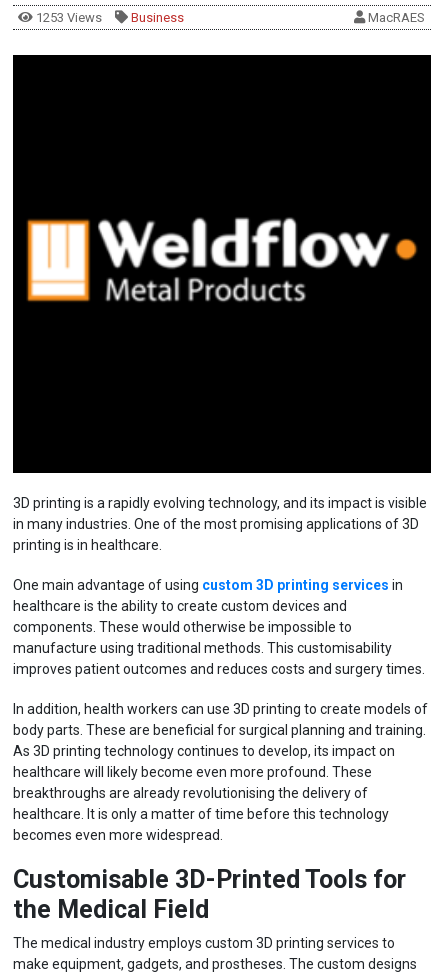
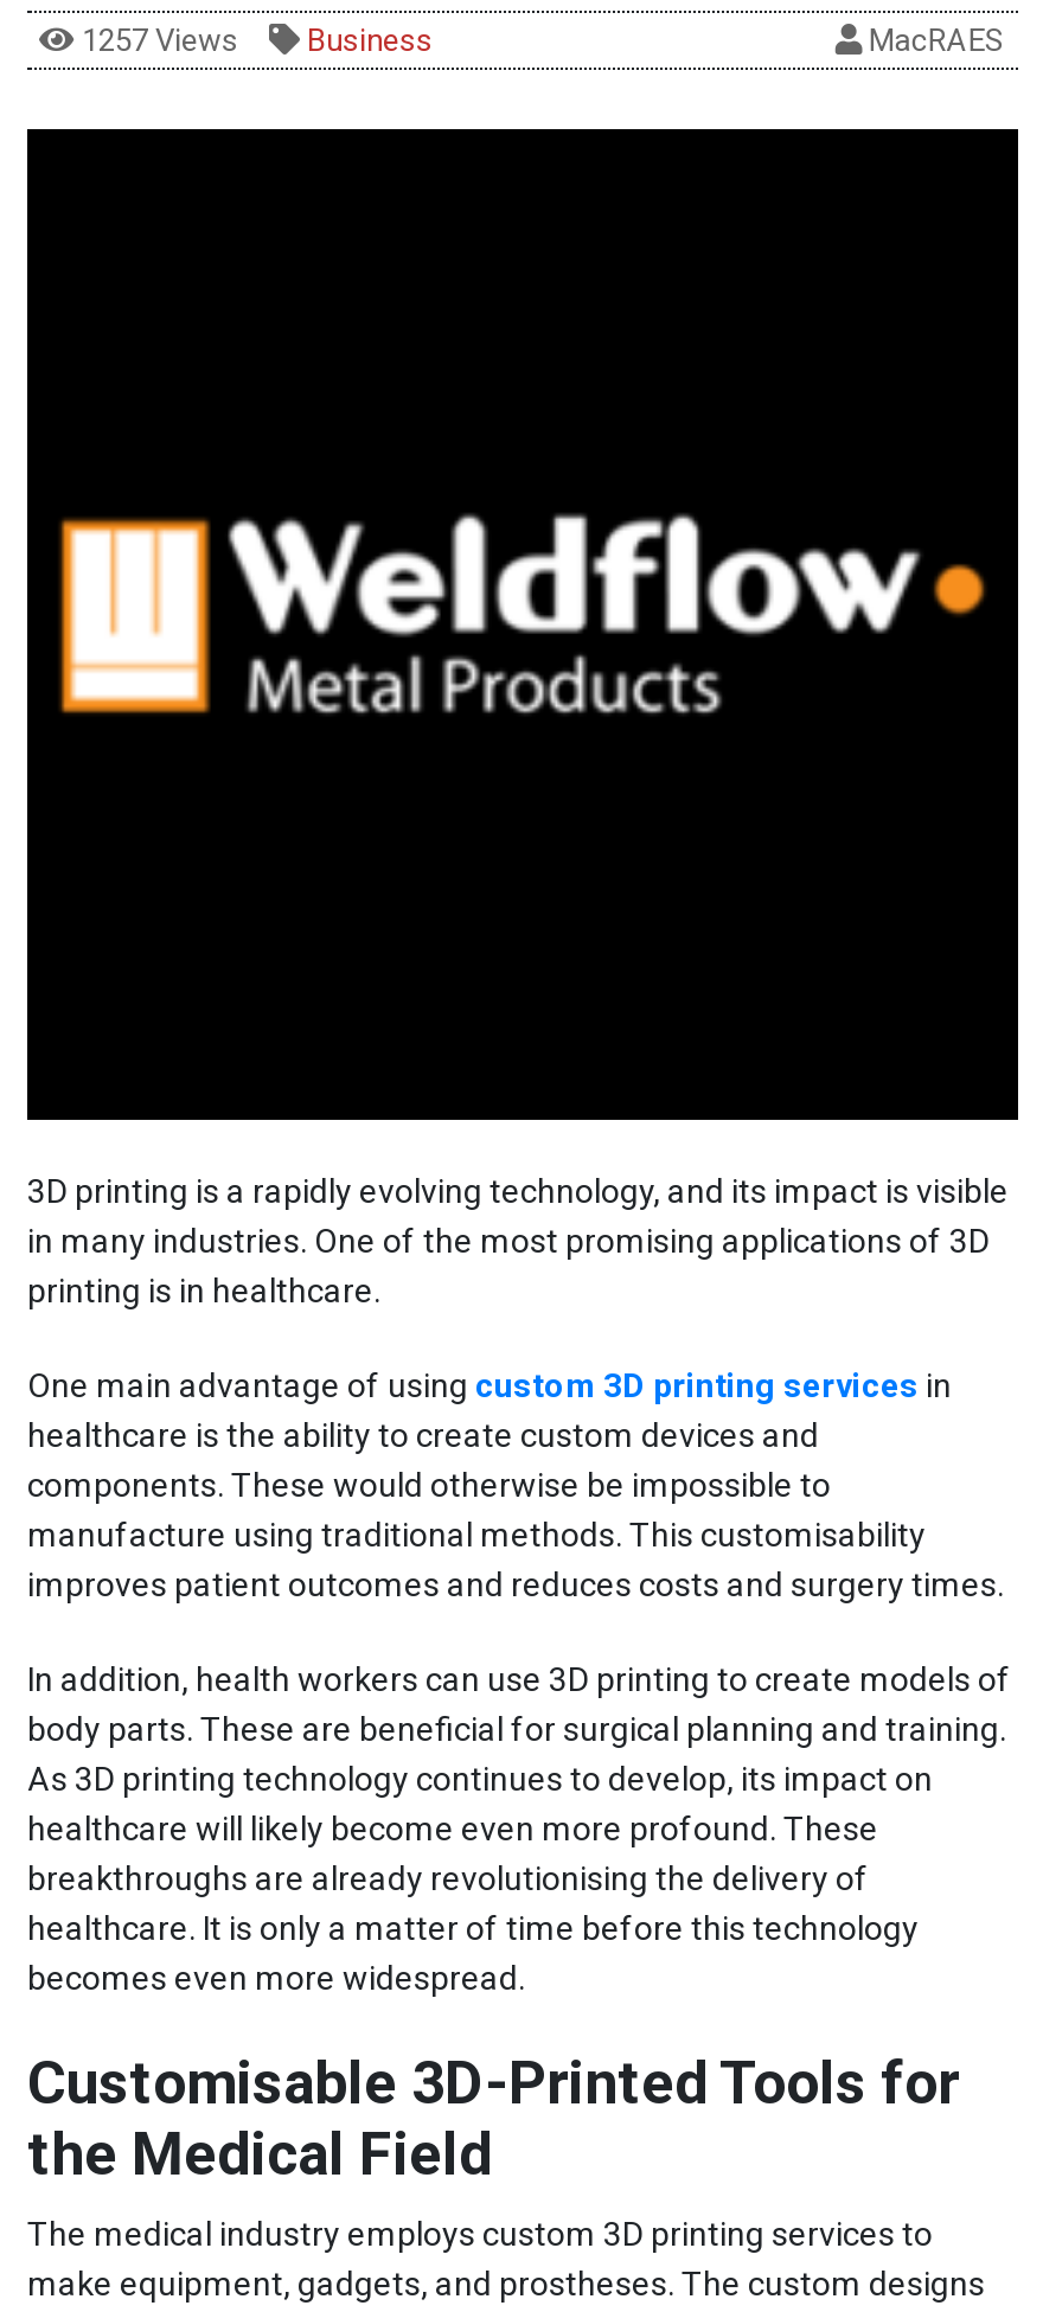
- 1253 Views Business
+ 1257 Views Business
